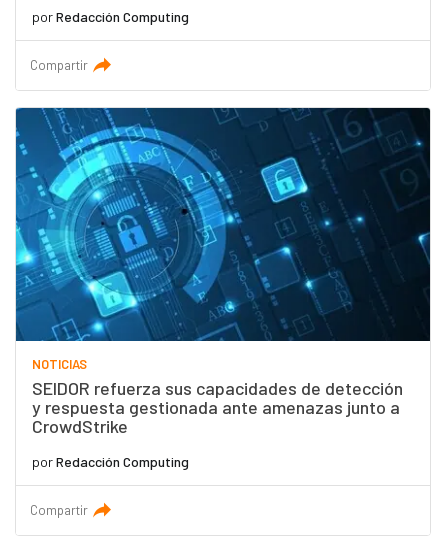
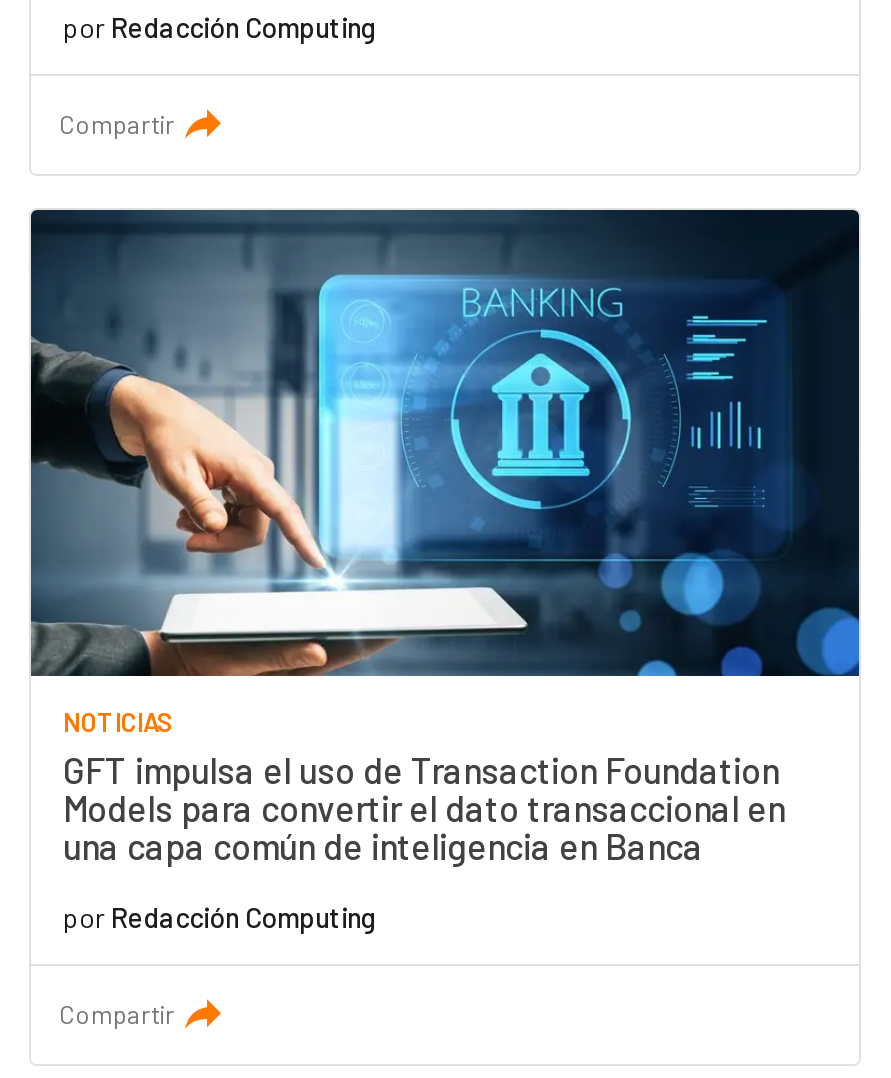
- [image]
- SEIDOR refuerza sus capacidades de detección
- y respuesta gestionada ante amenazas junto a
- CrowdStrike
+ [image]
+ GFT impulsa el uso de Transaction Foundation
+ Models para convertir el dato transaccional en
+ una capa común de inteligencia en Banca
